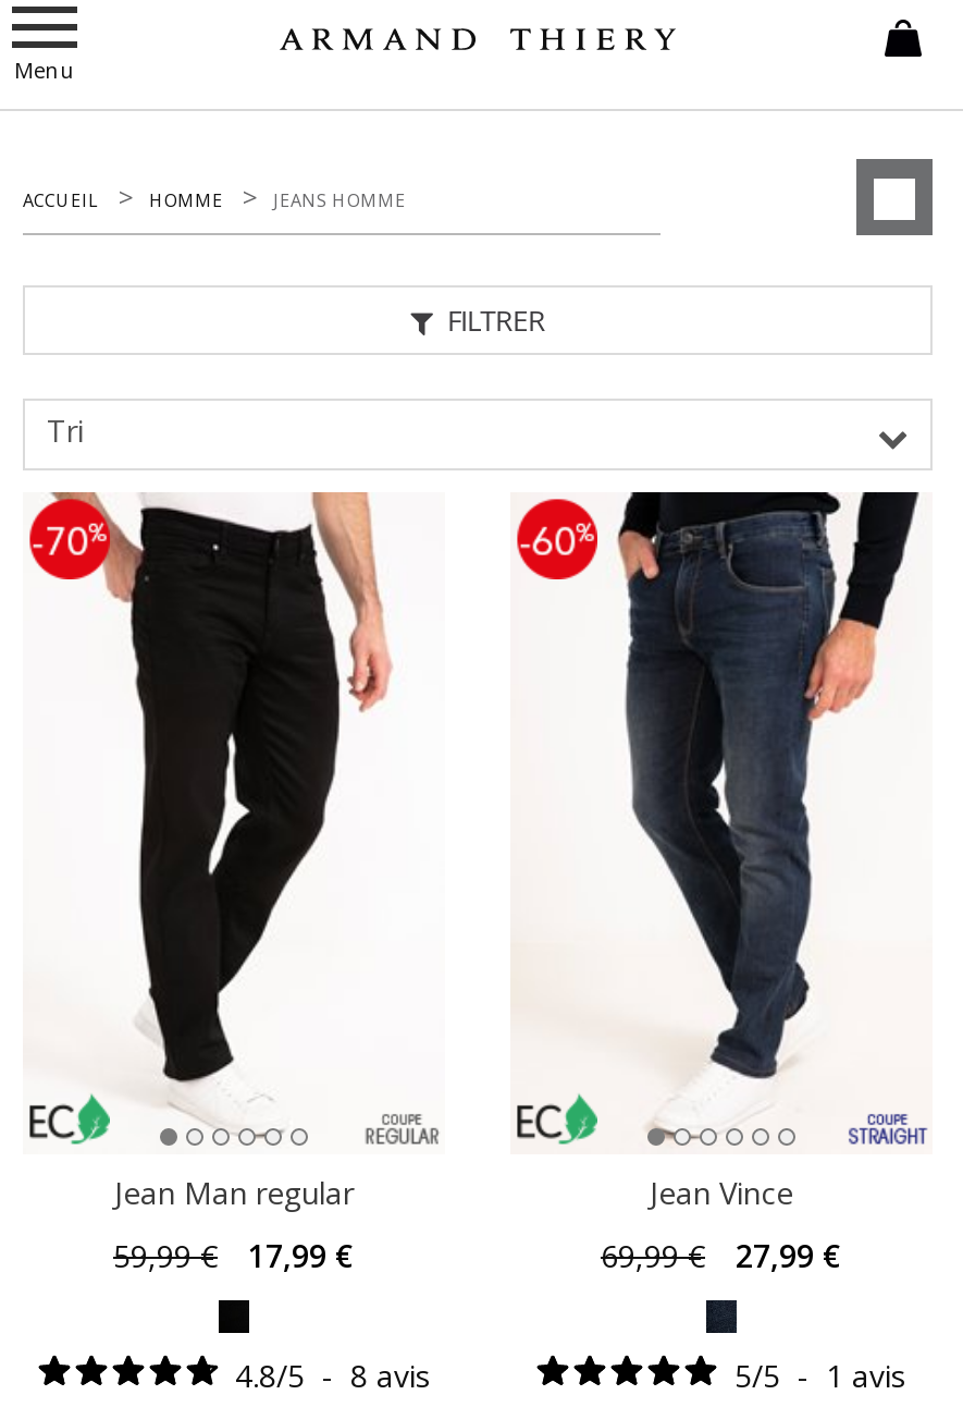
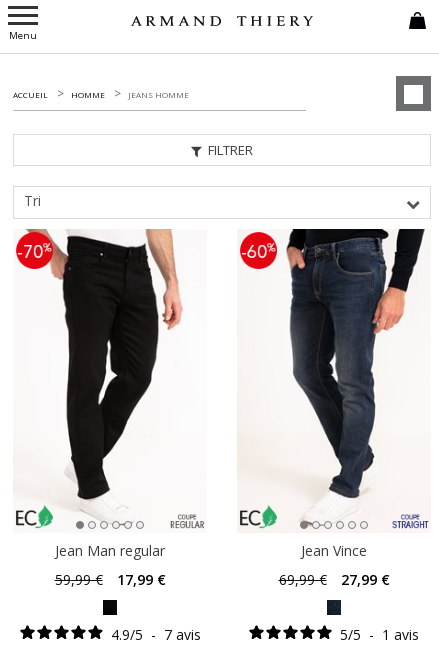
- 4.8/5 - 8 avis
+ 4.9/5 - 7 avis
